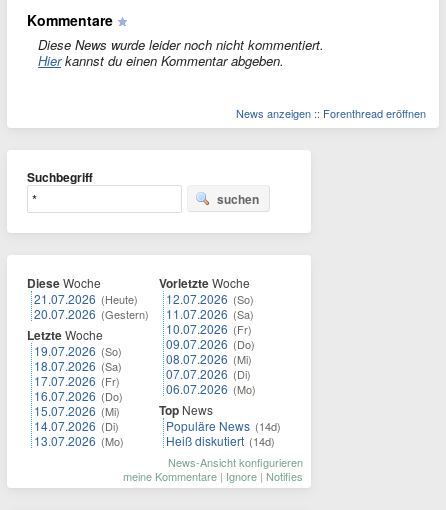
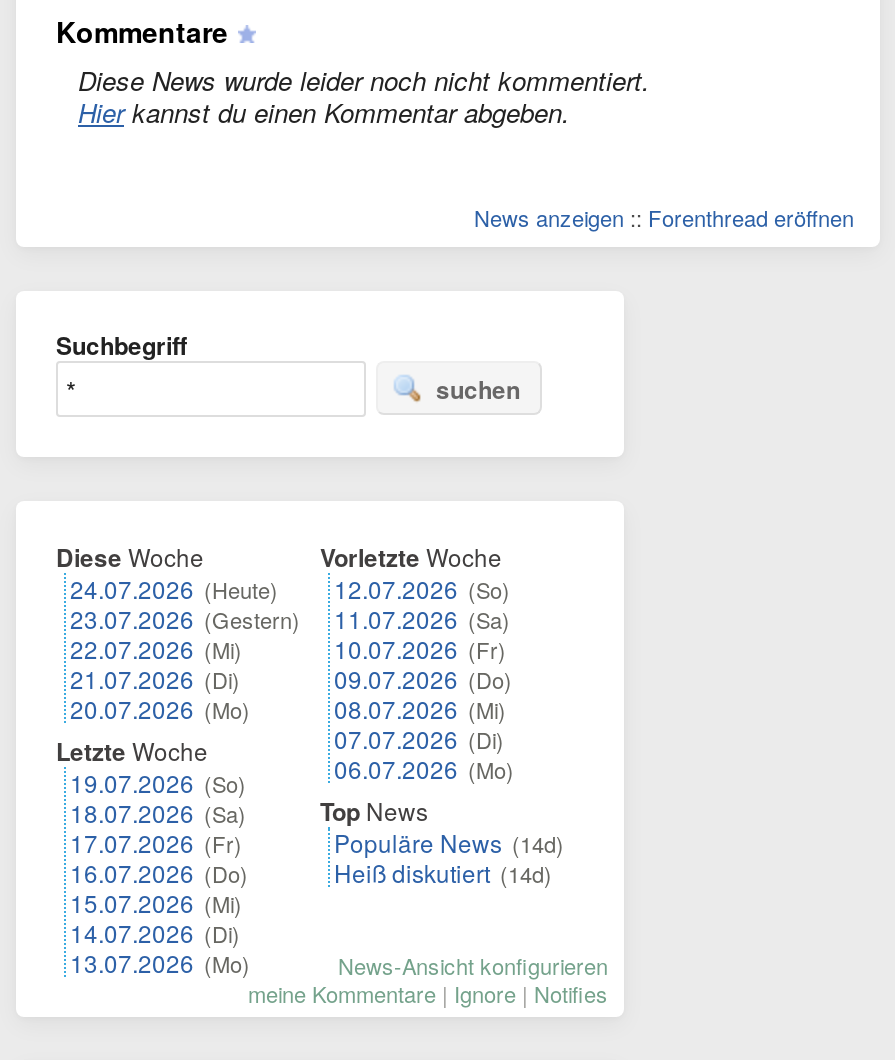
- 21.07.2026 (Heute)
- 20.07.2026 (Gestern)
+ 24.07.2026 (Heute)
+ 23.07.2026 (Gestern)
+ 22.07.2026 (Mi)
+ 21.07.2026 (Di)
+ 20.07.2026 (Mo)

moved down: Letzte Woche | 19.07.2026 (So) | 18.07.2026 (Sa) | 17.07.2026 (Fr) | 16.07.2026 (Do) | 15.07.2026 (Mi) | 14.07.2026 (Di) | 13.07.2026 (Mo)
